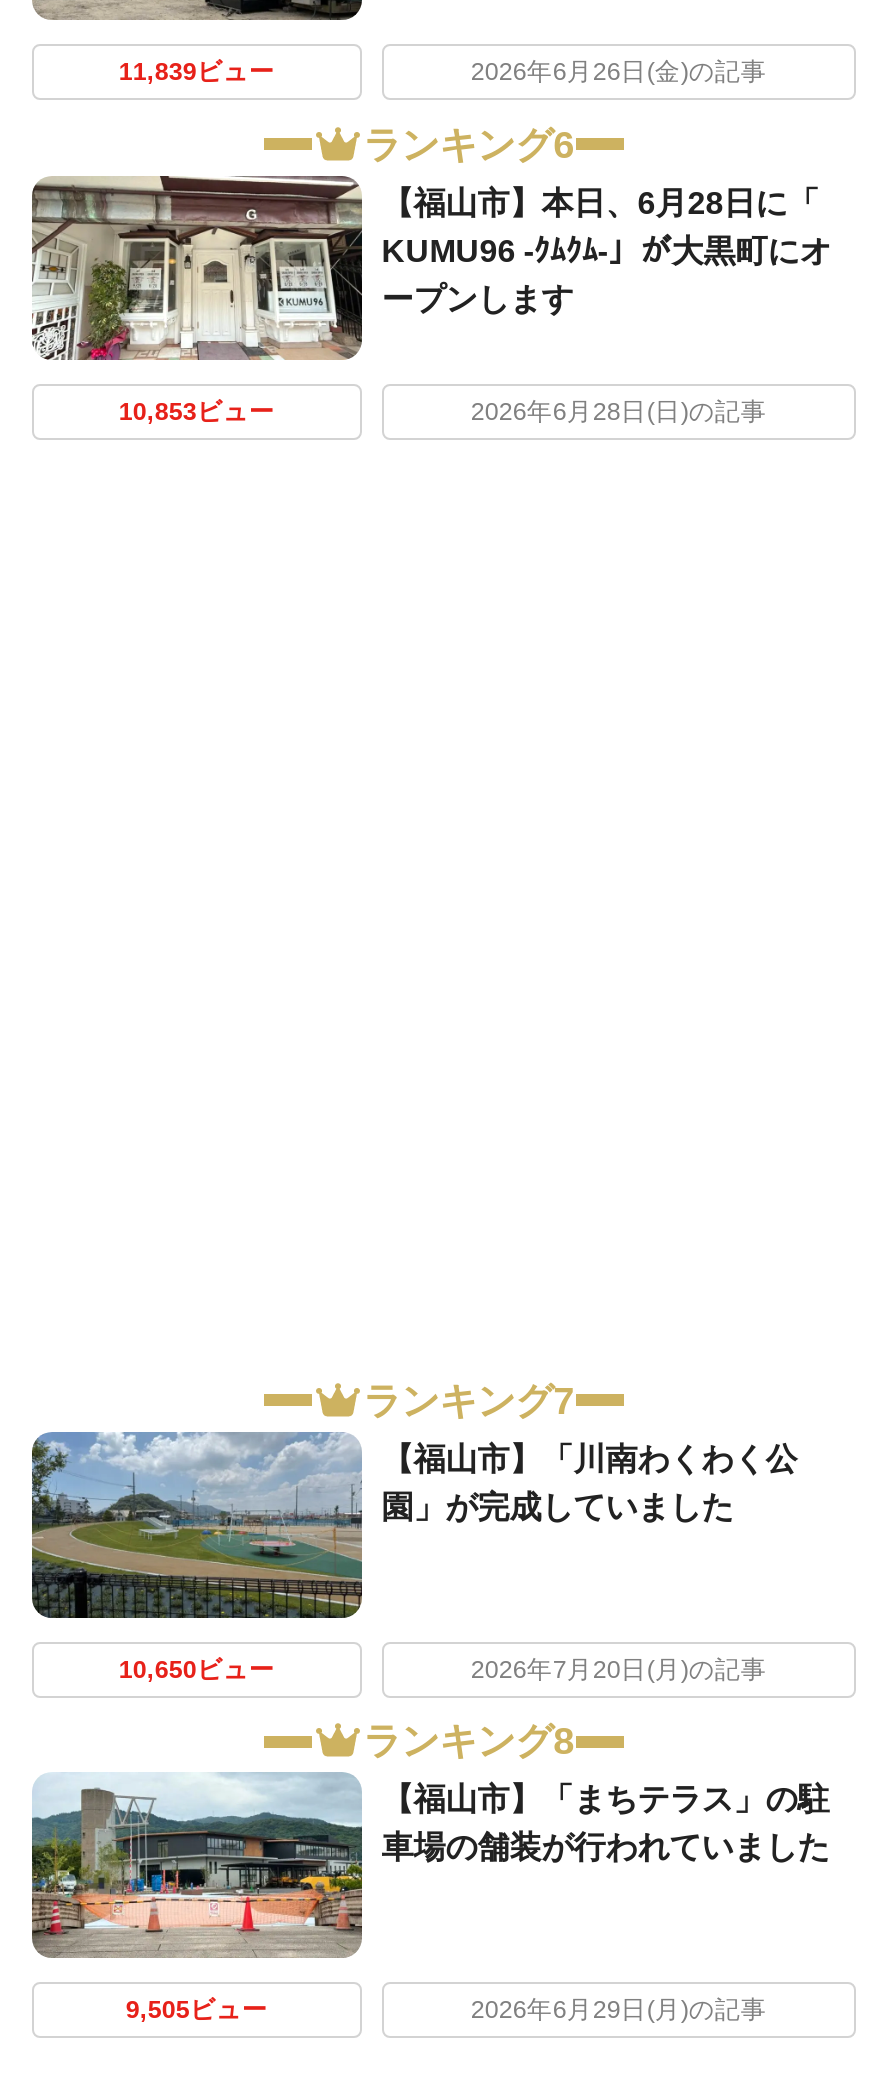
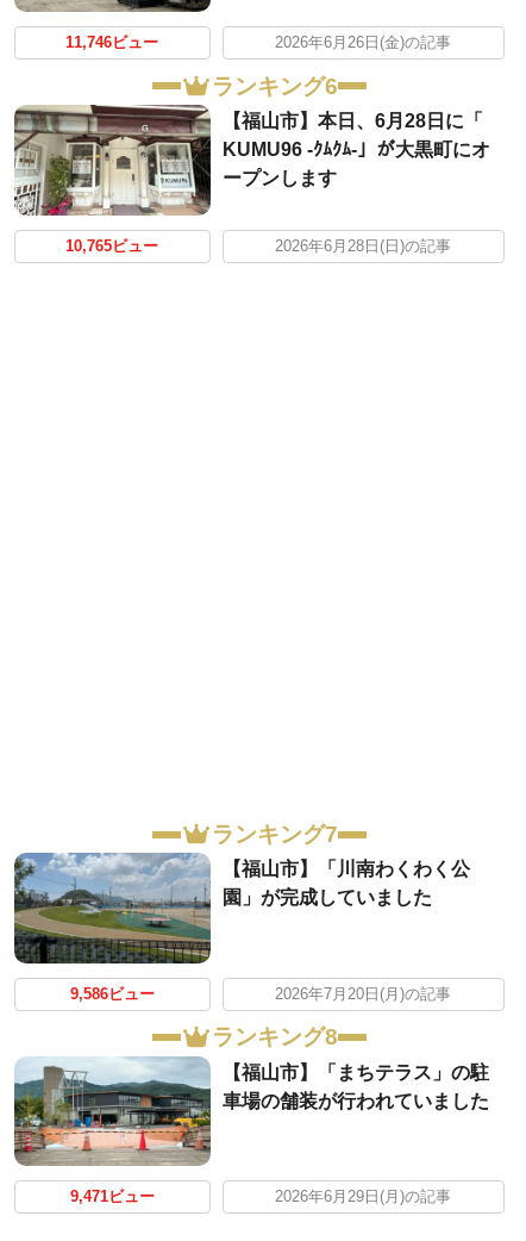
- 11,839ビュー
+ 11,746ビュー

- 10,853ビュー
+ 10,765ビュー

- 10,650ビュー
+ 9,586ビュー

- 9,505ビュー
+ 9,471ビュー
